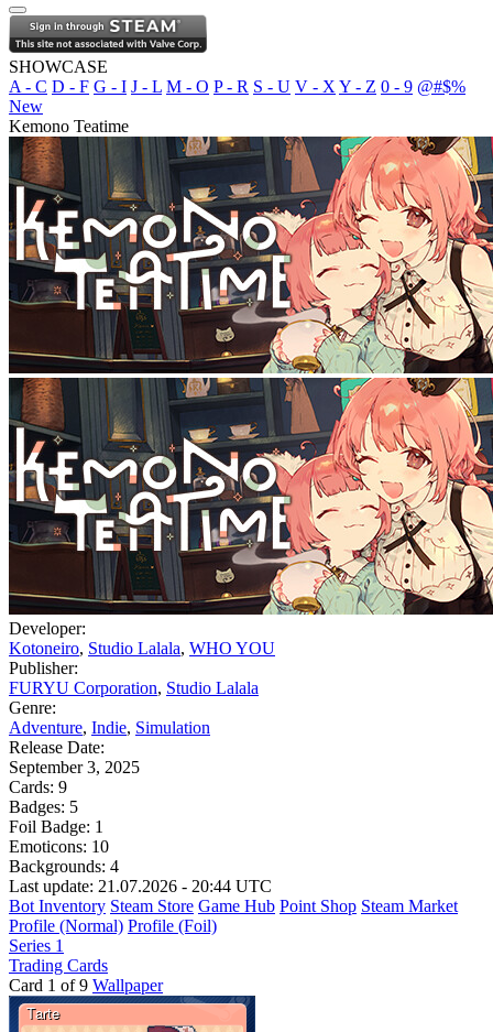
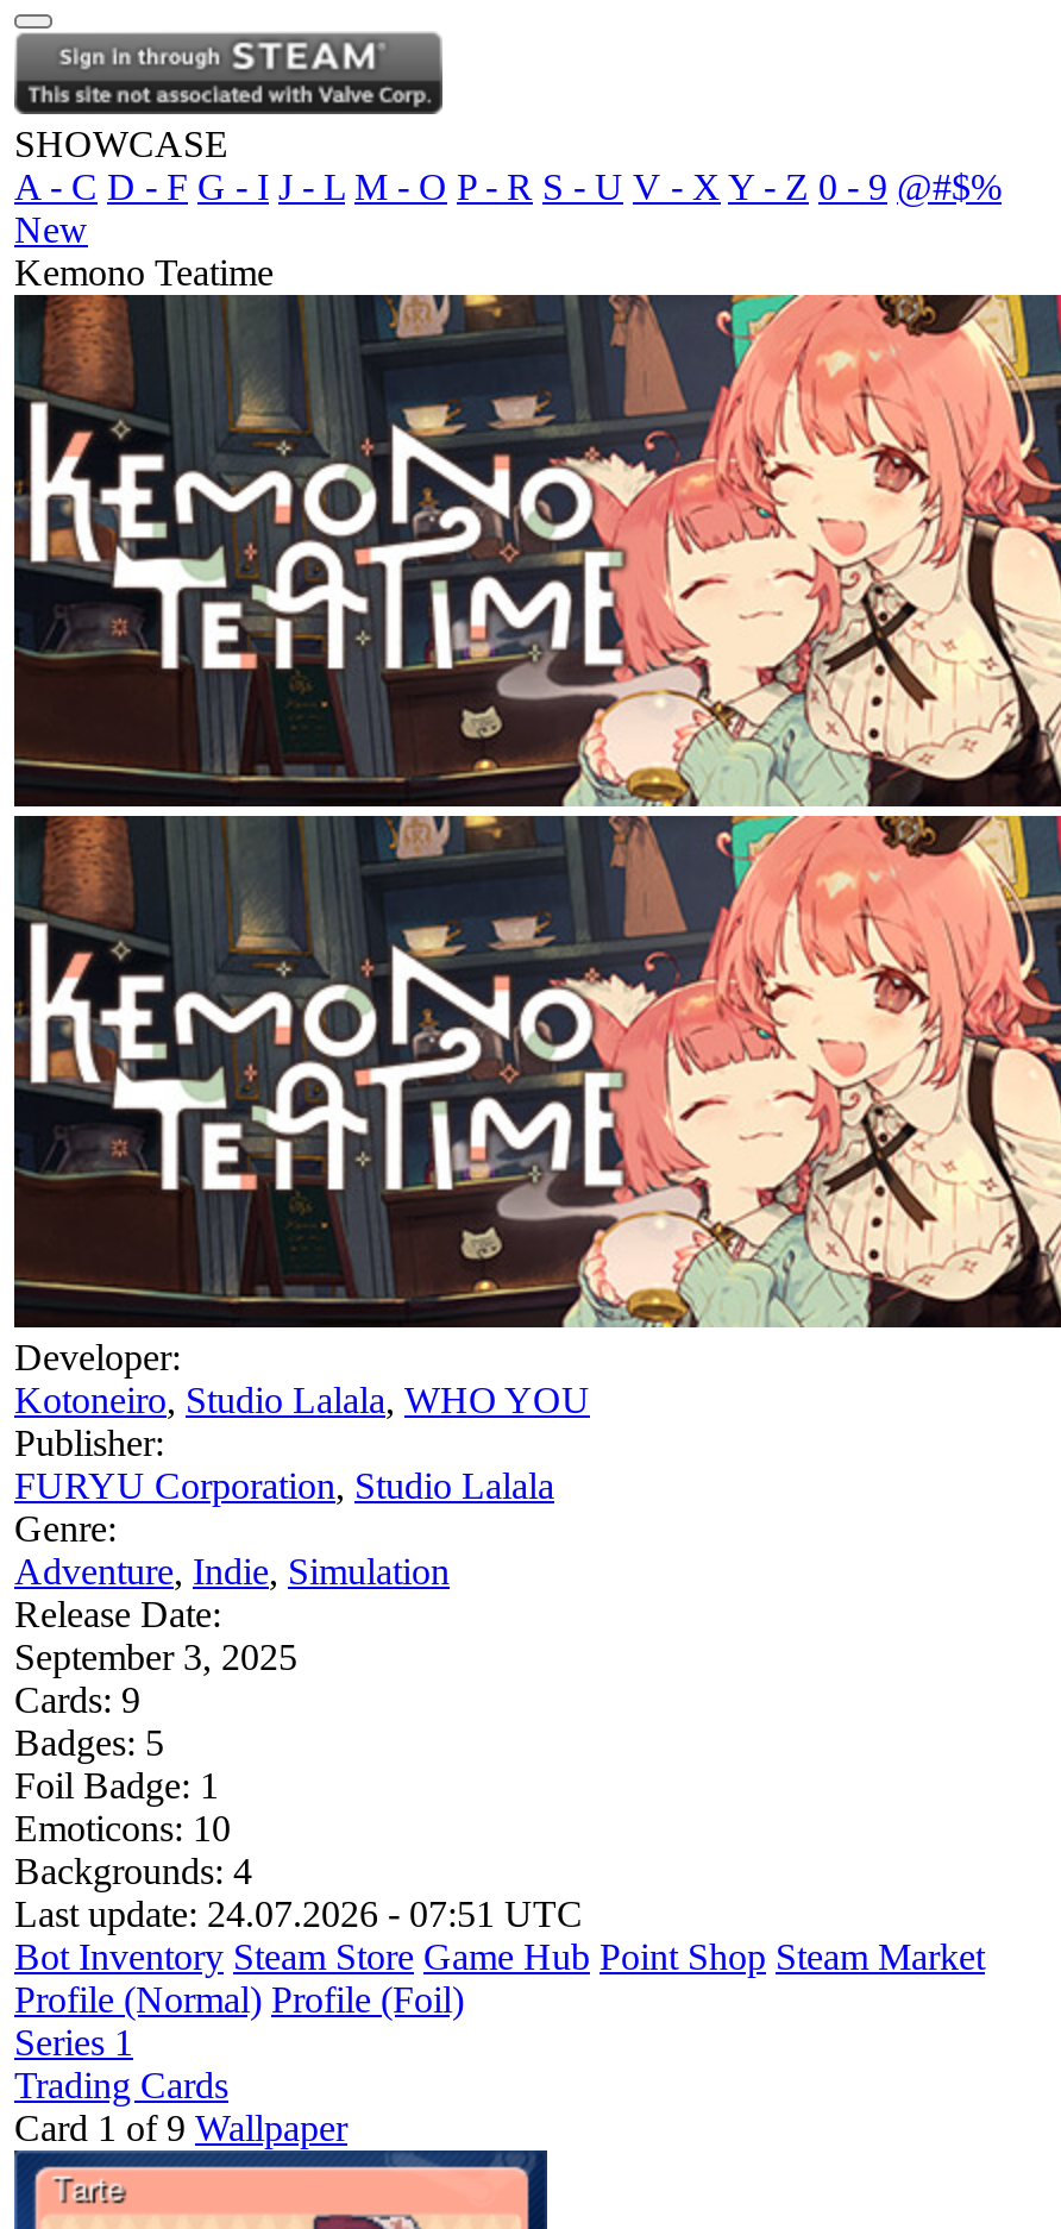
- Last update: 21.07.2026 - 20:44 UTC
+ Last update: 24.07.2026 - 07:51 UTC
